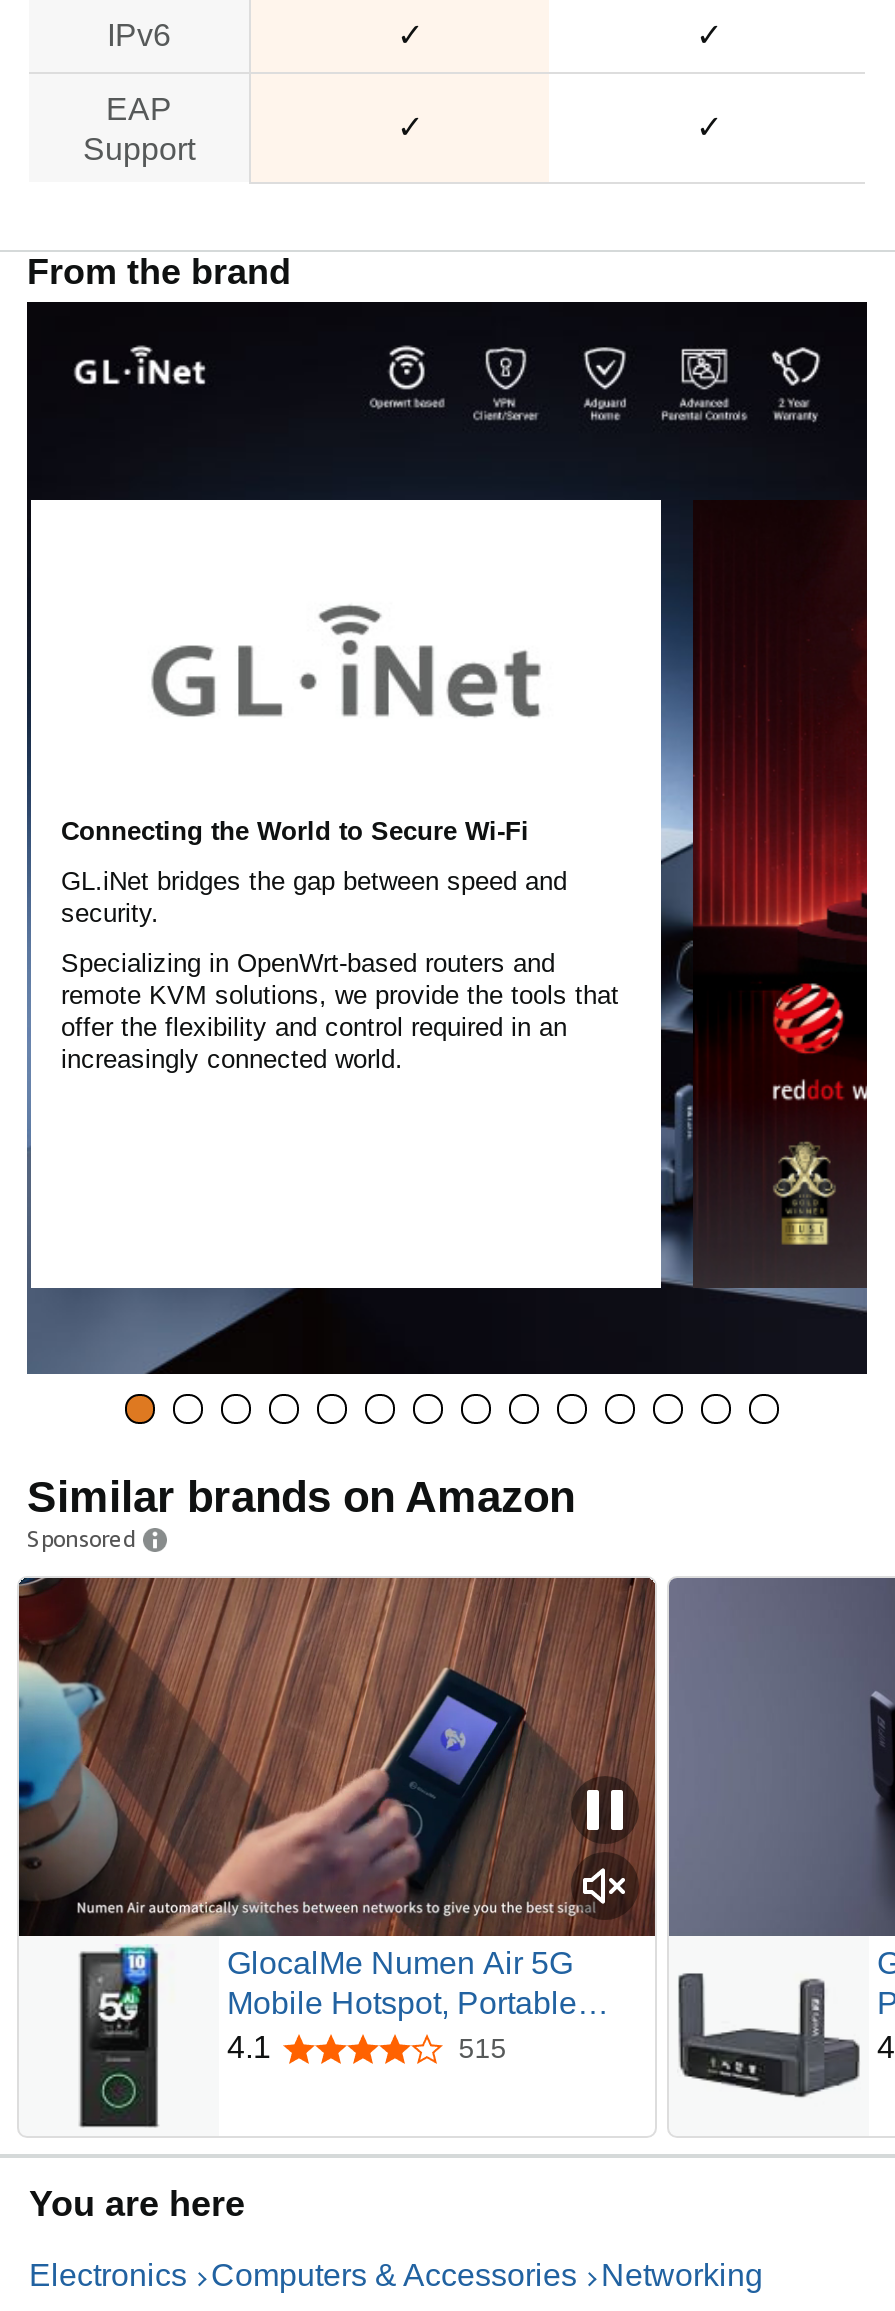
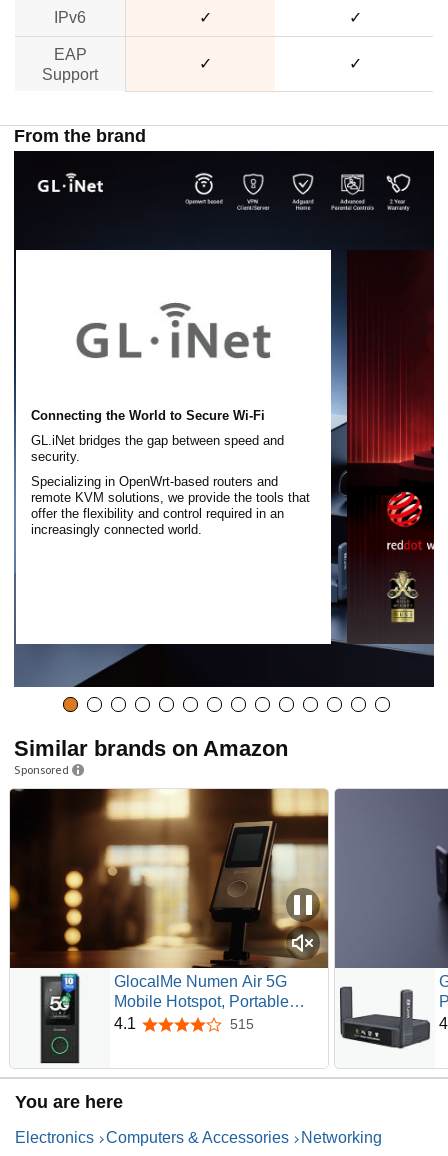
- [image]
+ [image]
